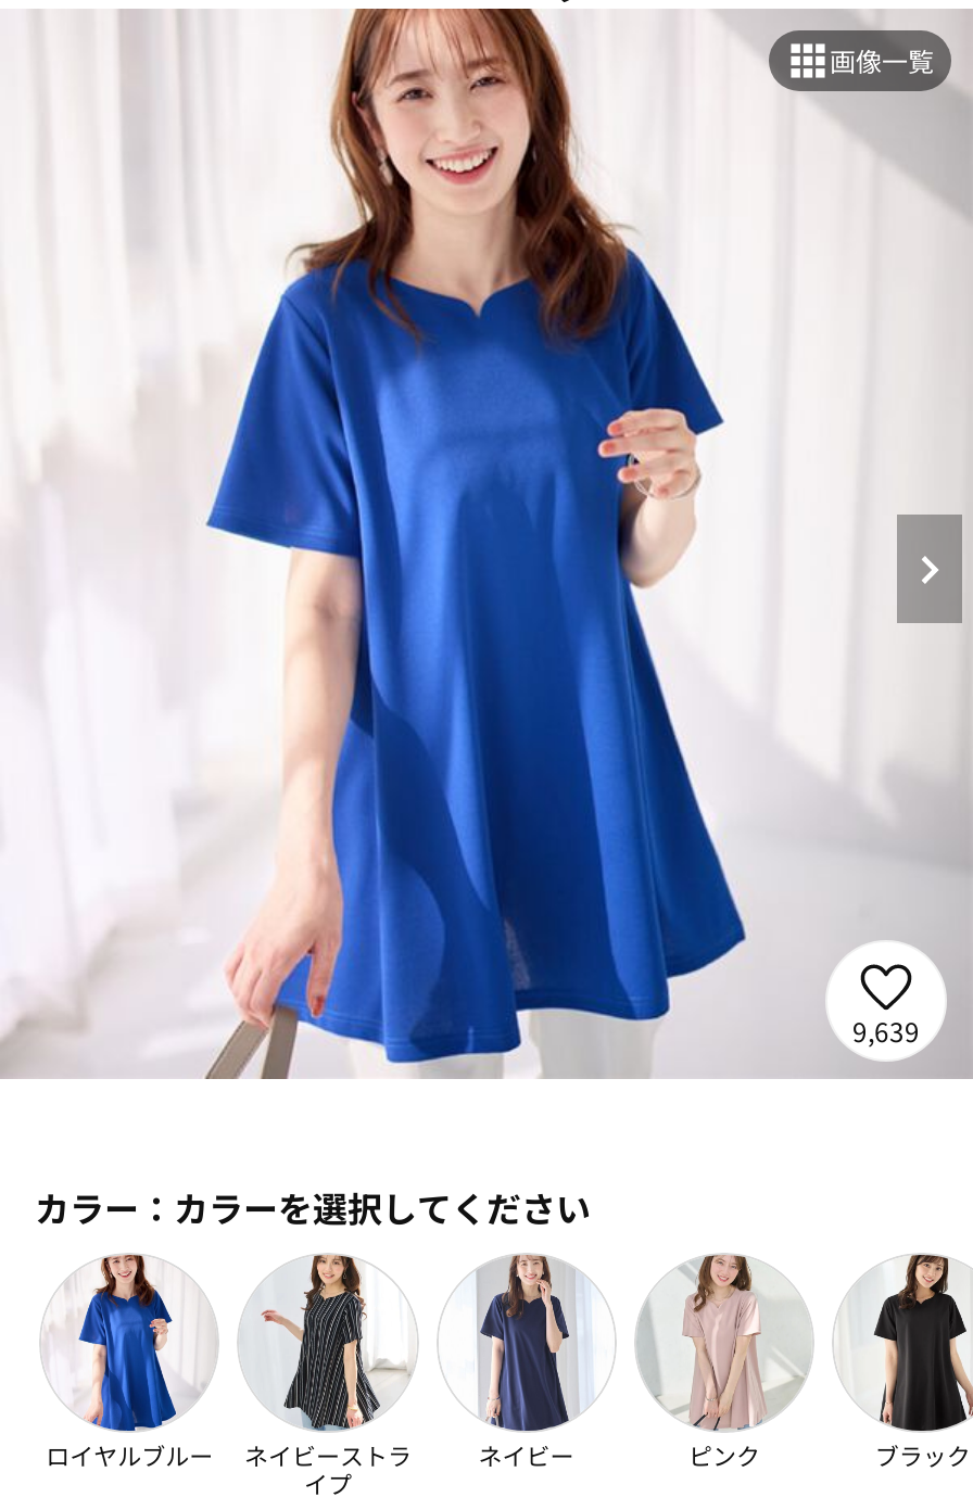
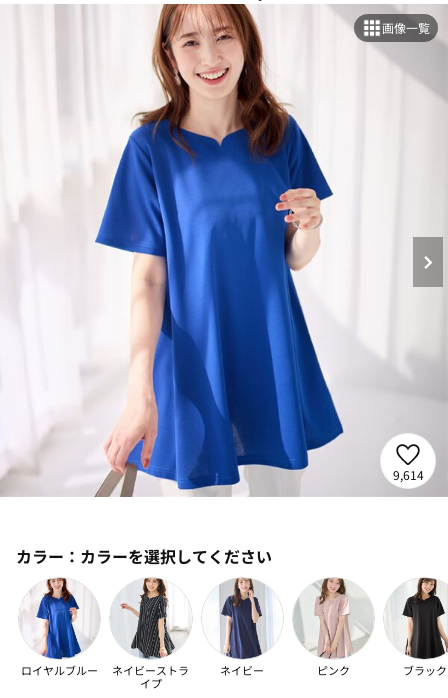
- 9,639
+ 9,614
